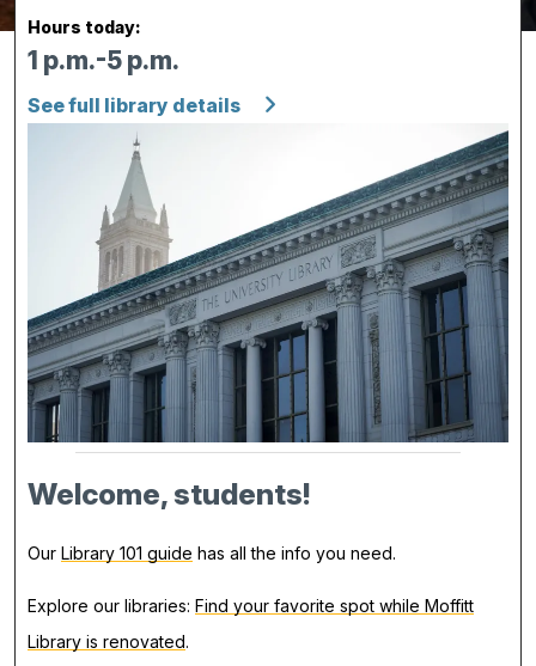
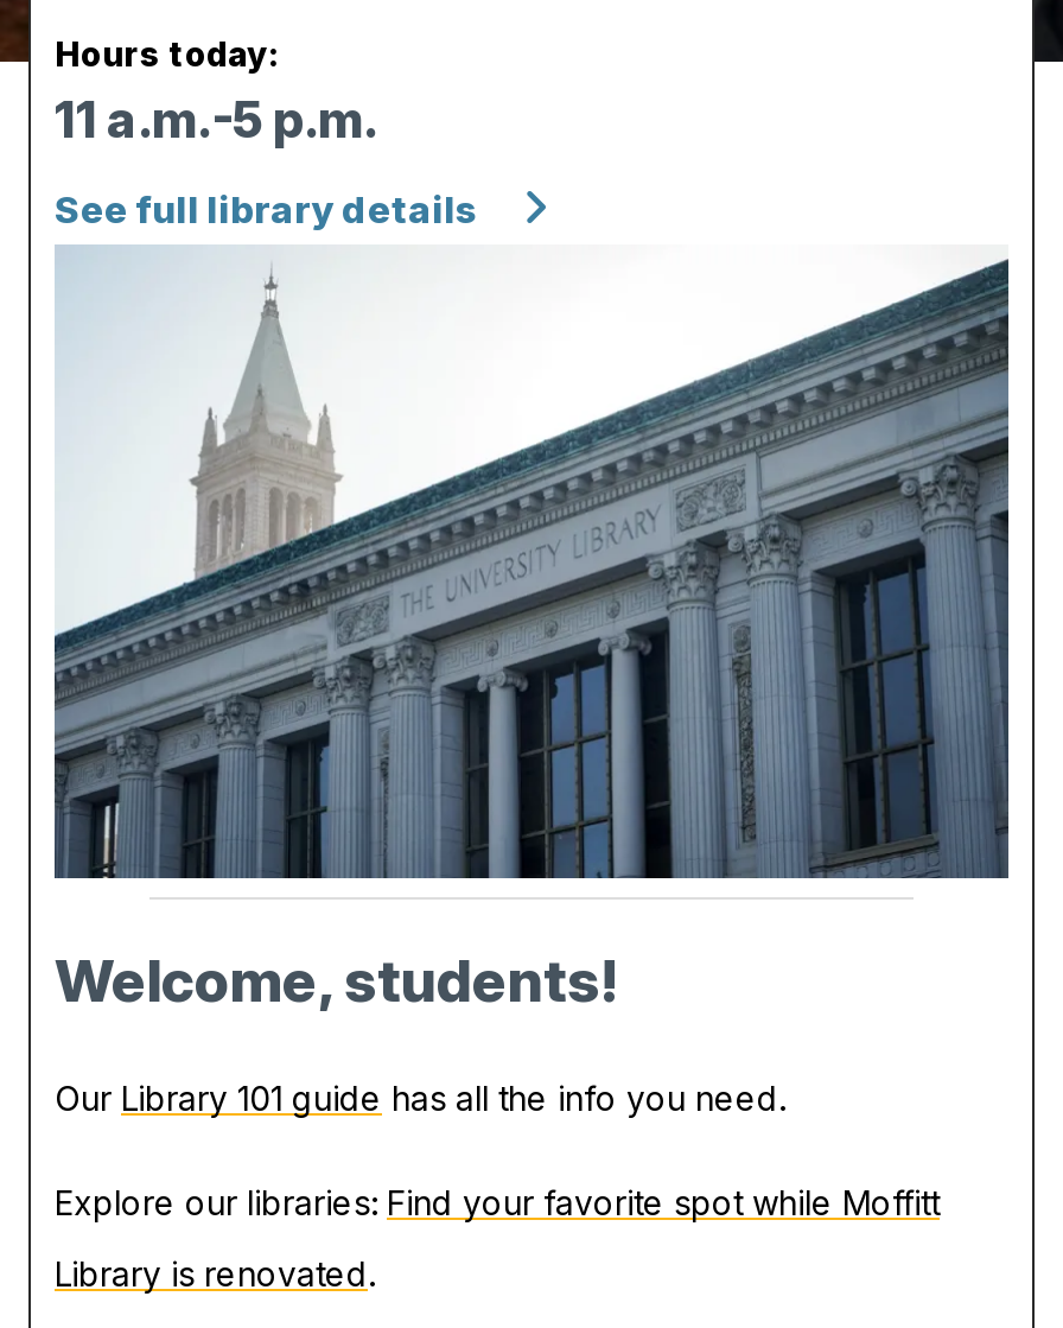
- 1 p.m.-5 p.m.
+ 11 a.m.-5 p.m.
